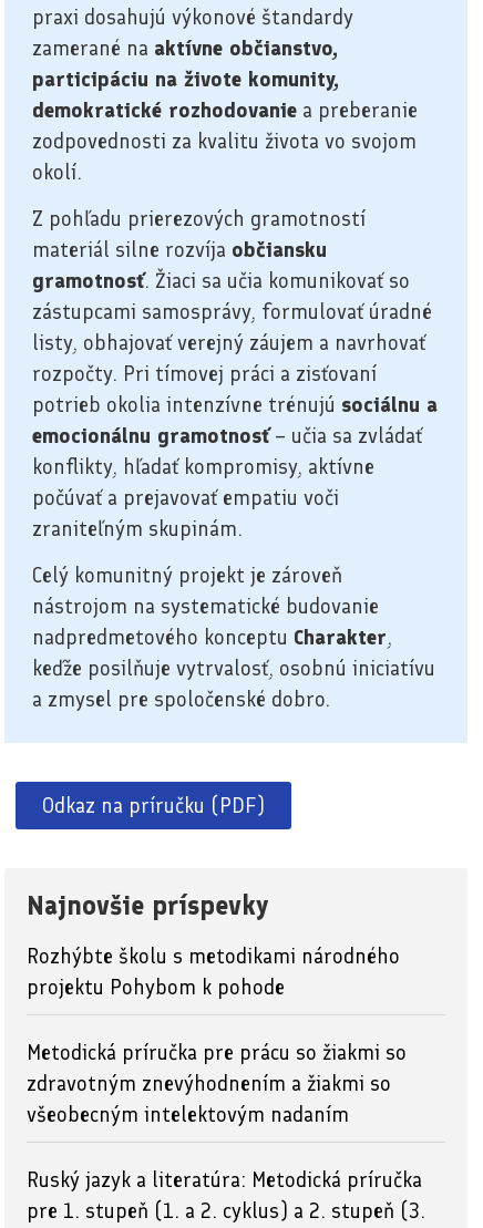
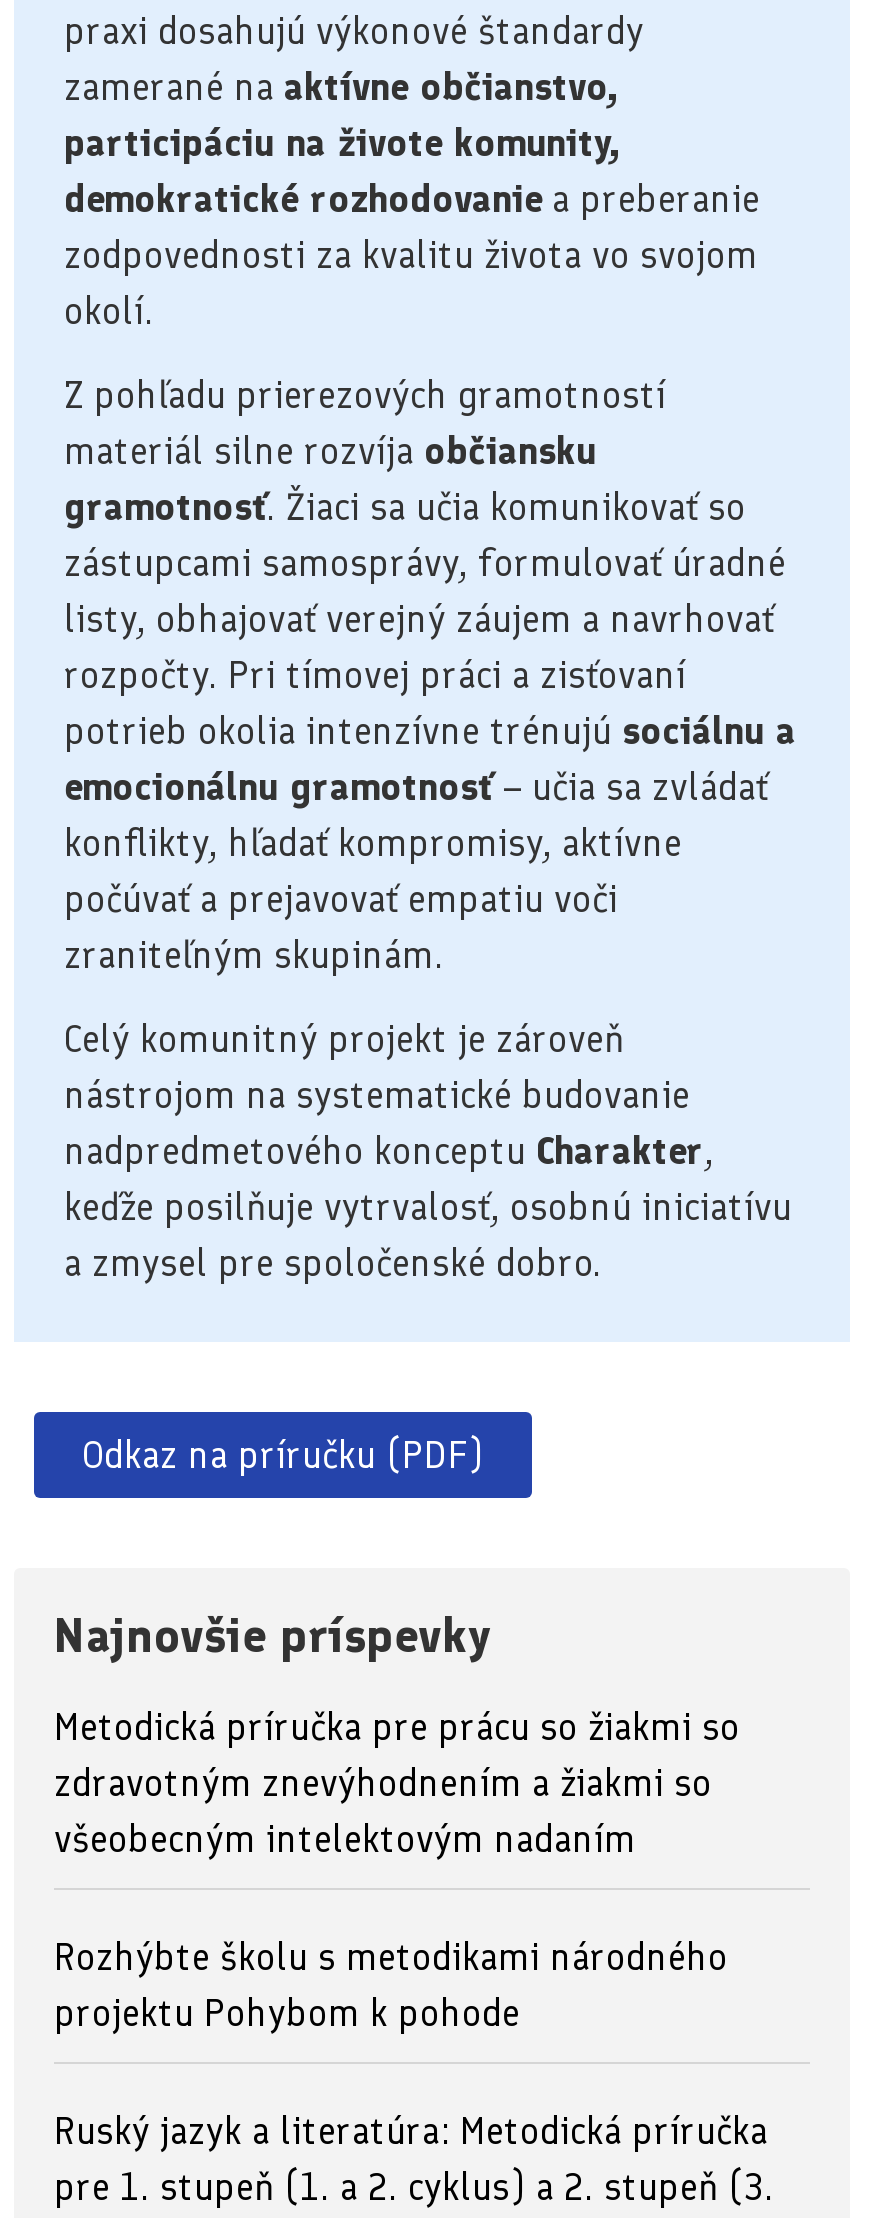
moved down: Rozhýbte školu s metodikami národného | projektu Pohybom k pohode

moved up: Metodická príručka pre prácu so žiakmi so | zdravotným znevýhodnením a žiakmi so | všeobecným intelektovým nadaním
